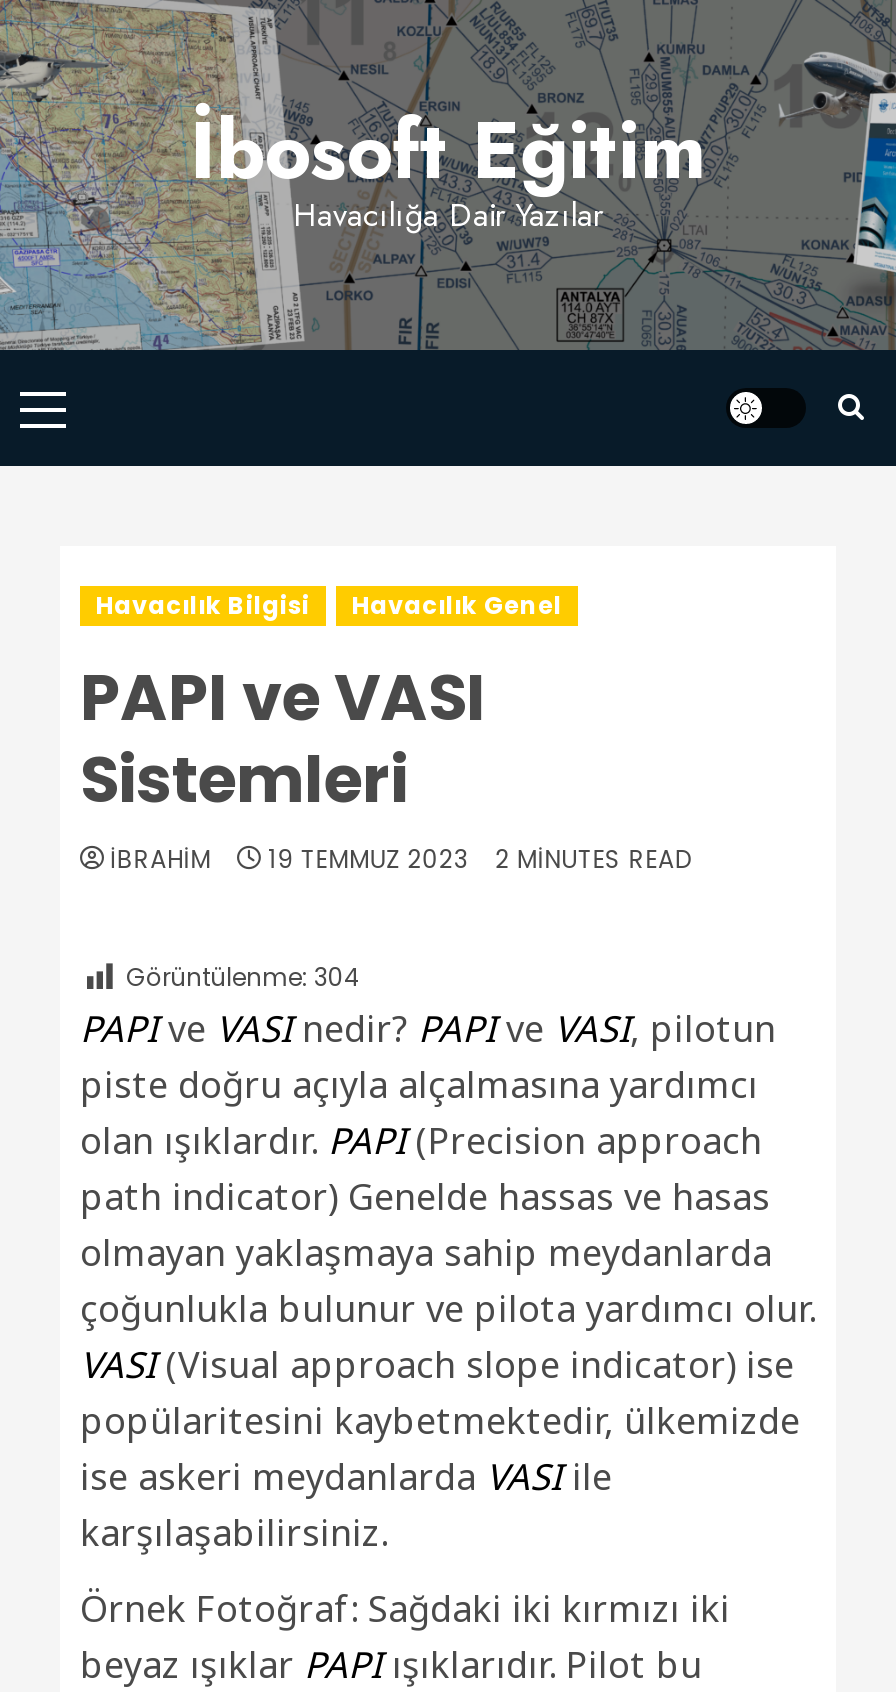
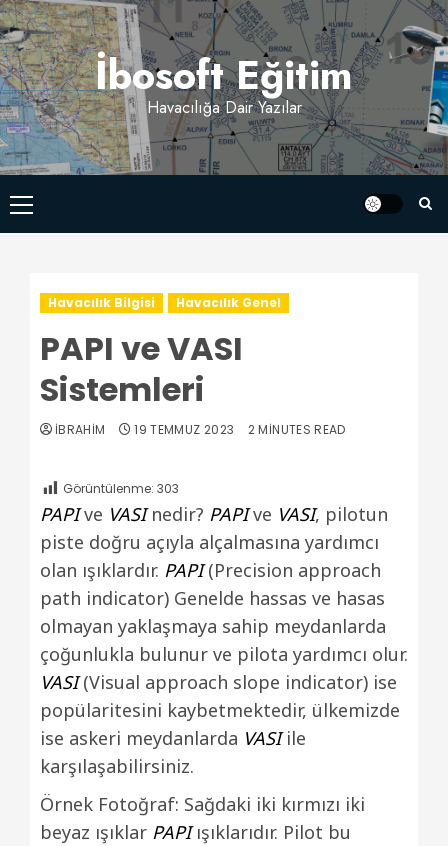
- Görüntülenme: 304
+ Görüntülenme: 303
